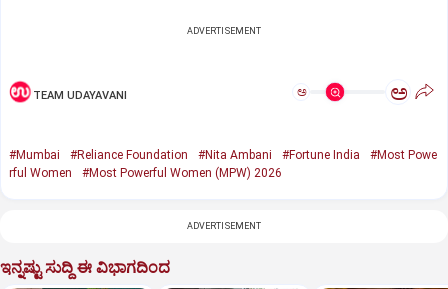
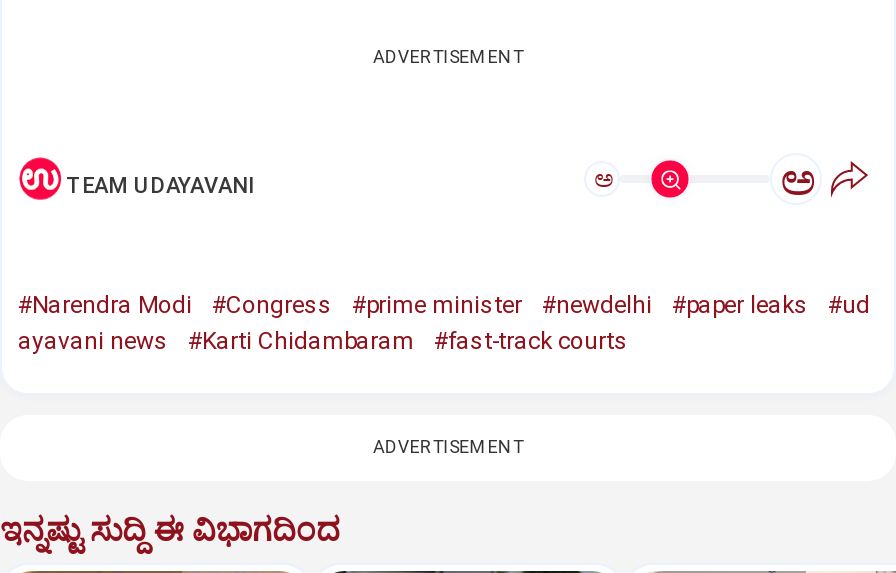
- #Mumbai
- #Reliance Foundation
- #Nita Ambani
- #Fortune India
- #Most Powe
- rful Women
- #Most Powerful Women (MPW) 2026
+ #Narendra Modi
+ #Congress
+ #prime minister
+ #newdelhi
+ #paper leaks
+ #ud
+ ayavani news
+ #Karti Chidambaram
+ #fast-track courts
